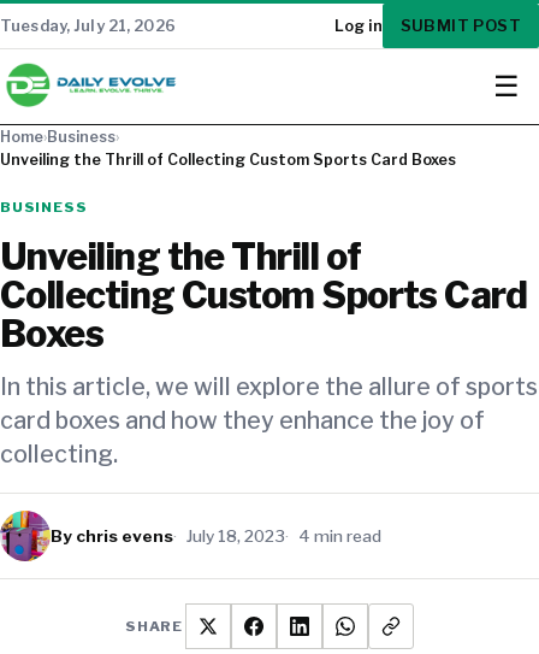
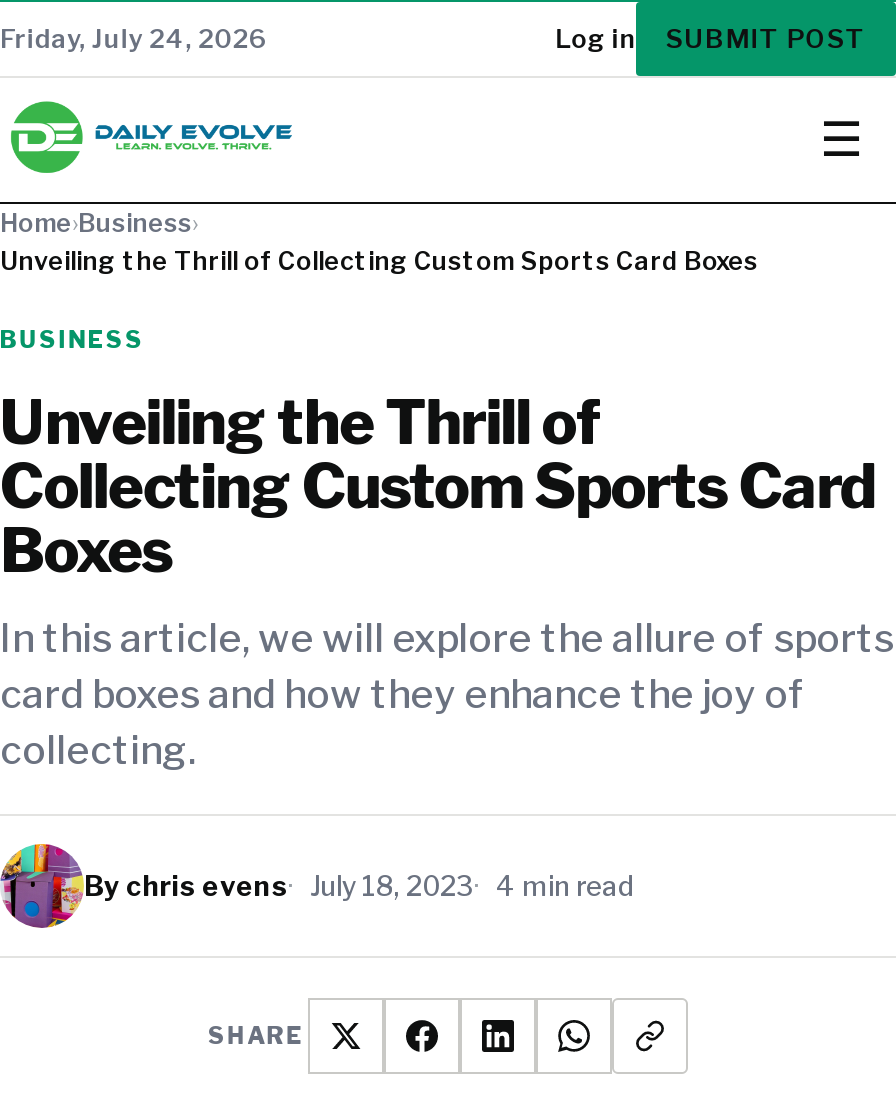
- Tuesday, July 21, 2026
+ Friday, July 24, 2026
